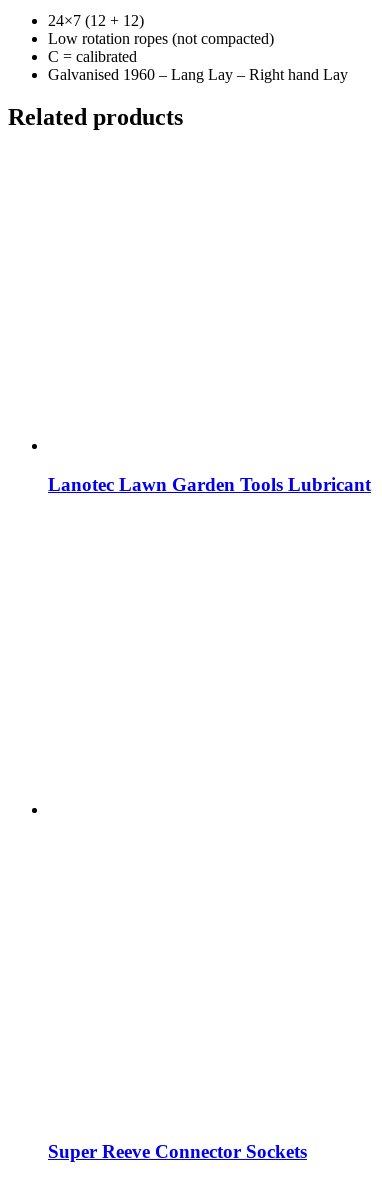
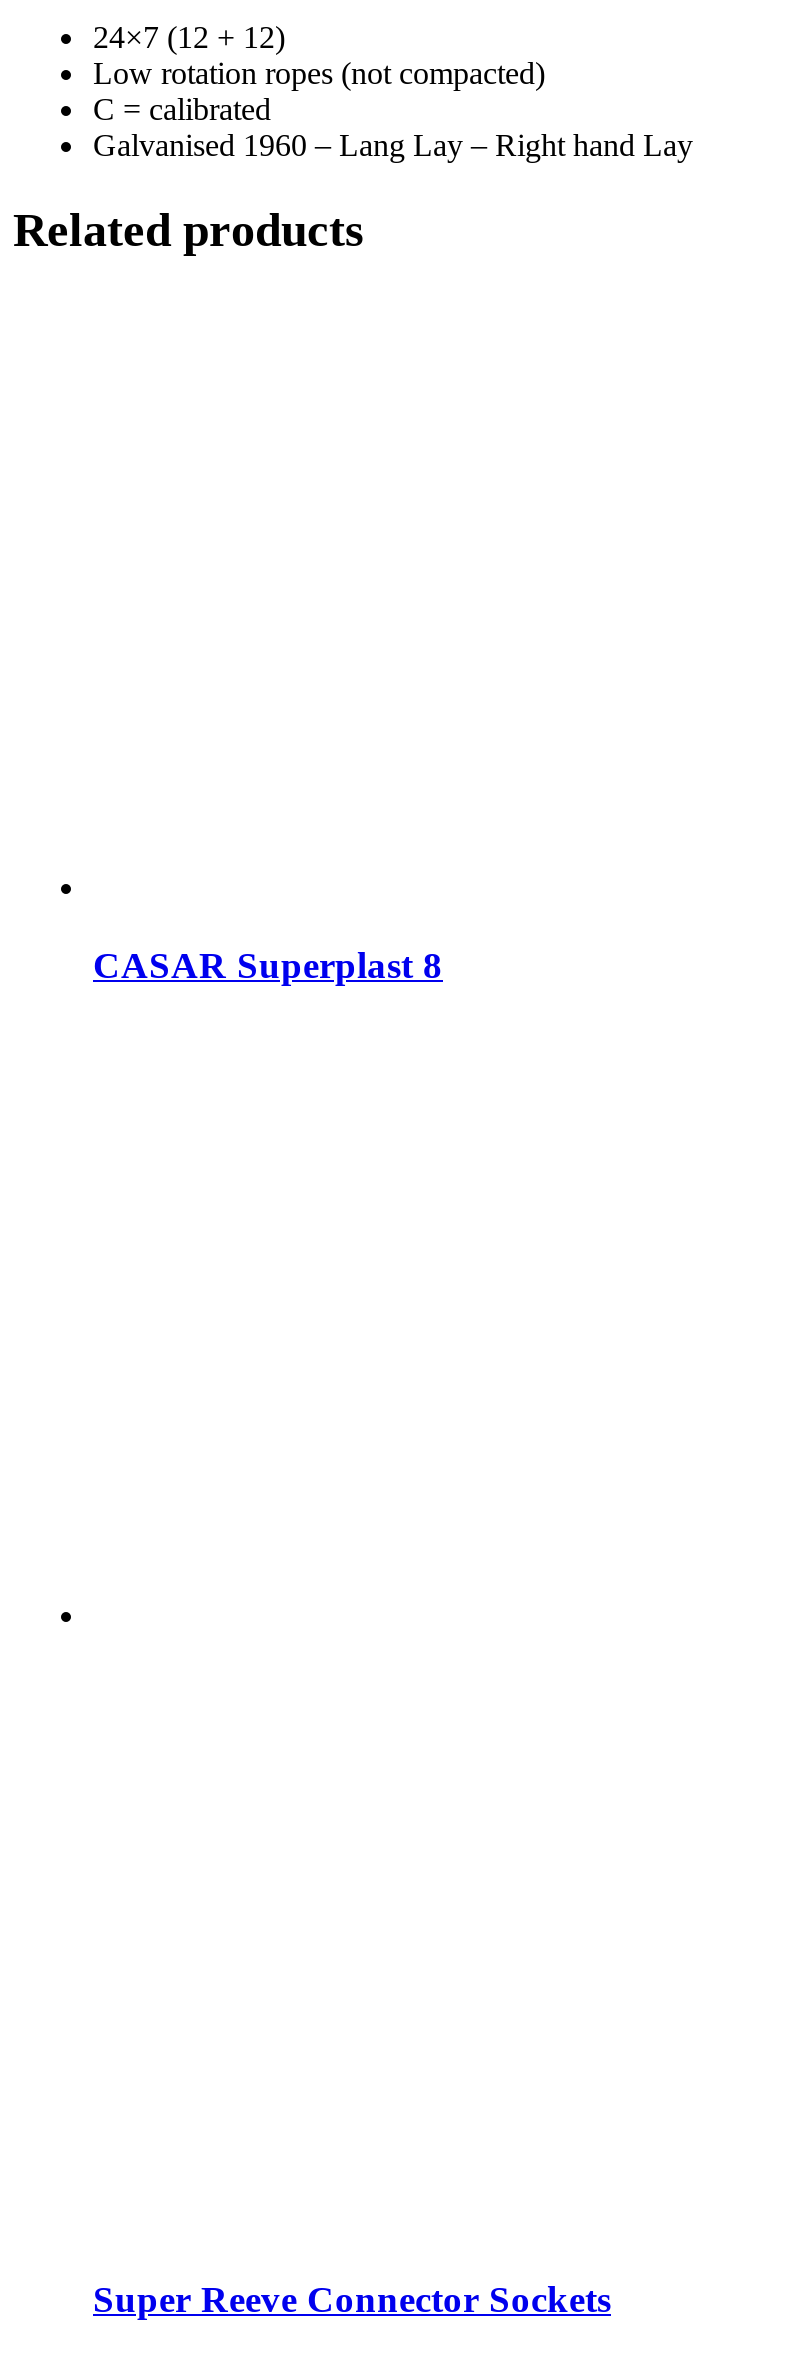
- Lanotec Lawn Garden Tools Lubricant
+ CASAR Superplast 8
